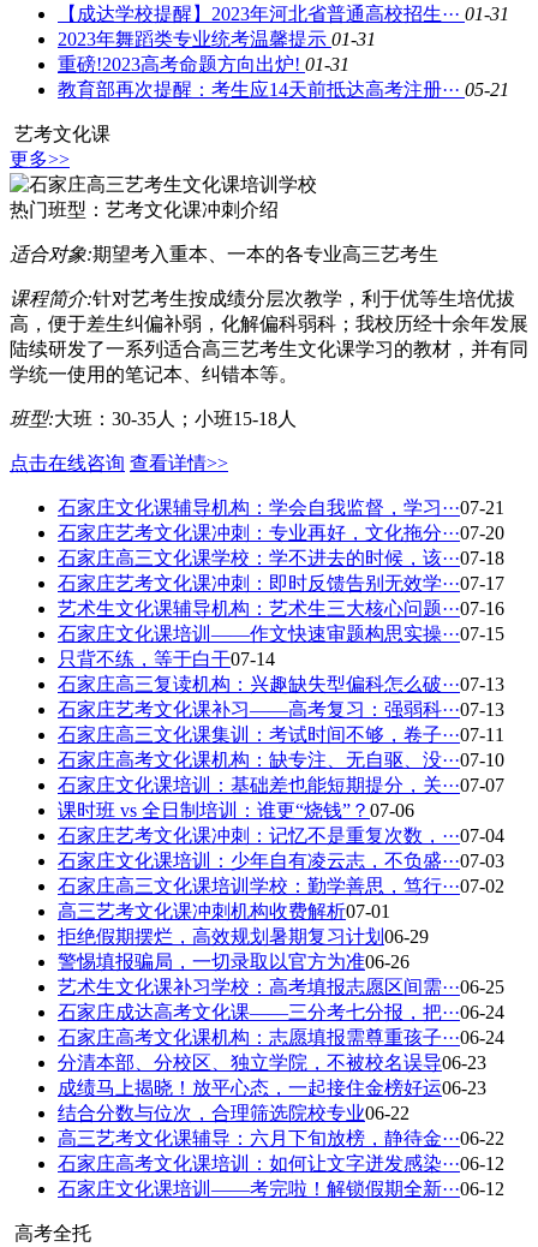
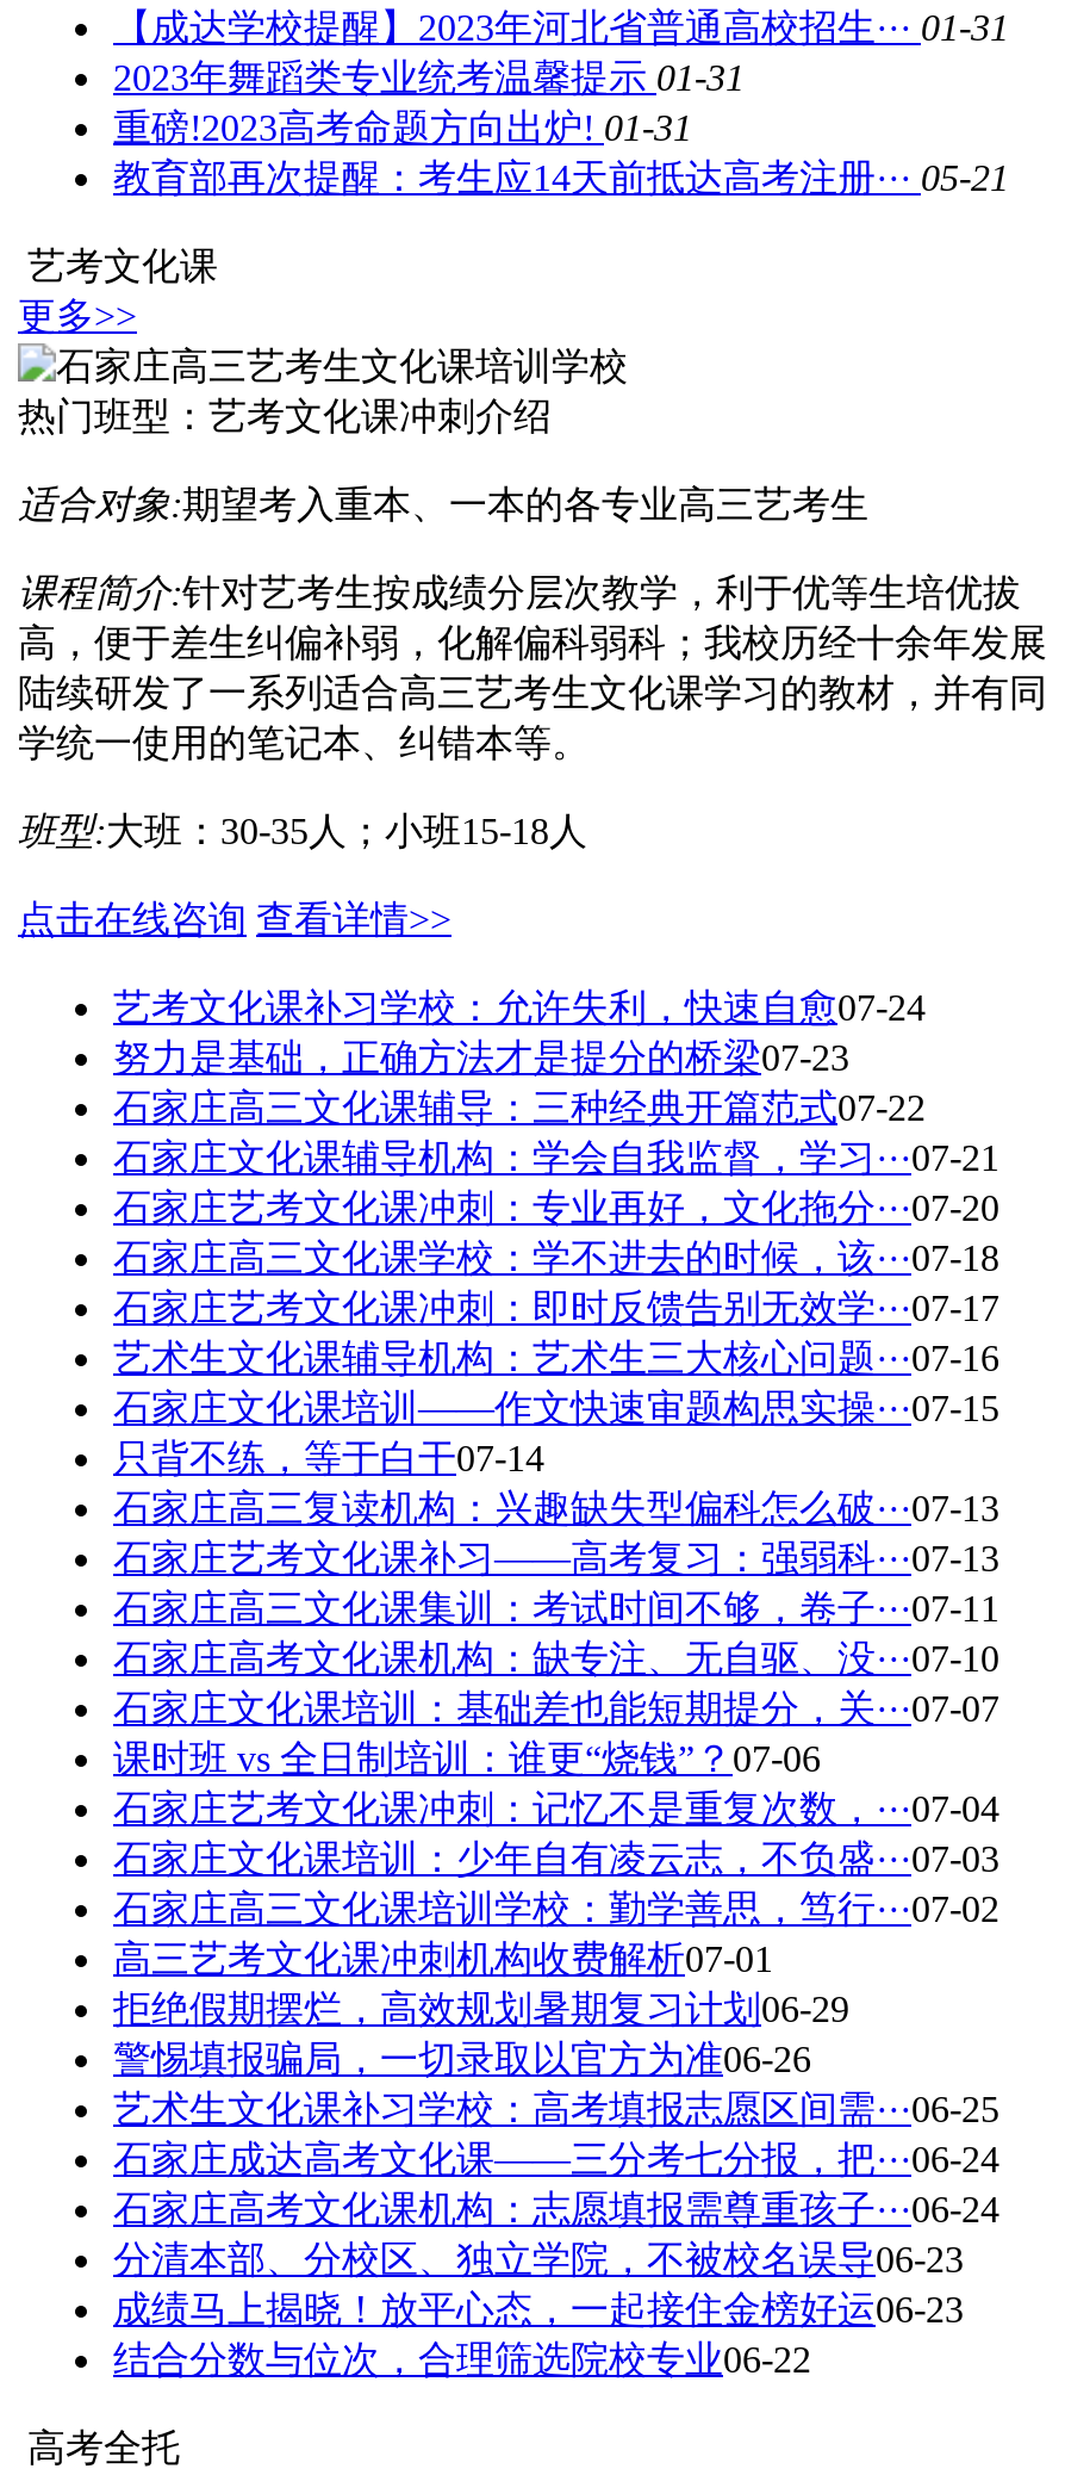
+ 艺考文化课补习学校：允许失利，快速自愈07-24
+ 努力是基础，正确方法才是提分的桥梁07-23
+ 石家庄高三文化课辅导：三种经典开篇范式07-22

moved down: 石家庄文化课辅导机构：学会自我监督，学习··· 07-21 | 石家庄艺考文化课冲刺：专业再好，文化拖分··· 07-20 | 石家庄高三文化课学校：学不进去的时候，该··· 07-18 | ... | 成绩马上揭晓！放平心态，一起接住金榜好运06-23 | 结合分数与位次，合理筛选院校专业06-22

- 高三艺考文化课辅导：六月下旬放榜，静待金··· 06-22
- 石家庄高考文化课培训：如何让文字迸发感染··· 06-12
- 石家庄文化课培训——考完啦！解锁假期全新··· 06-12
